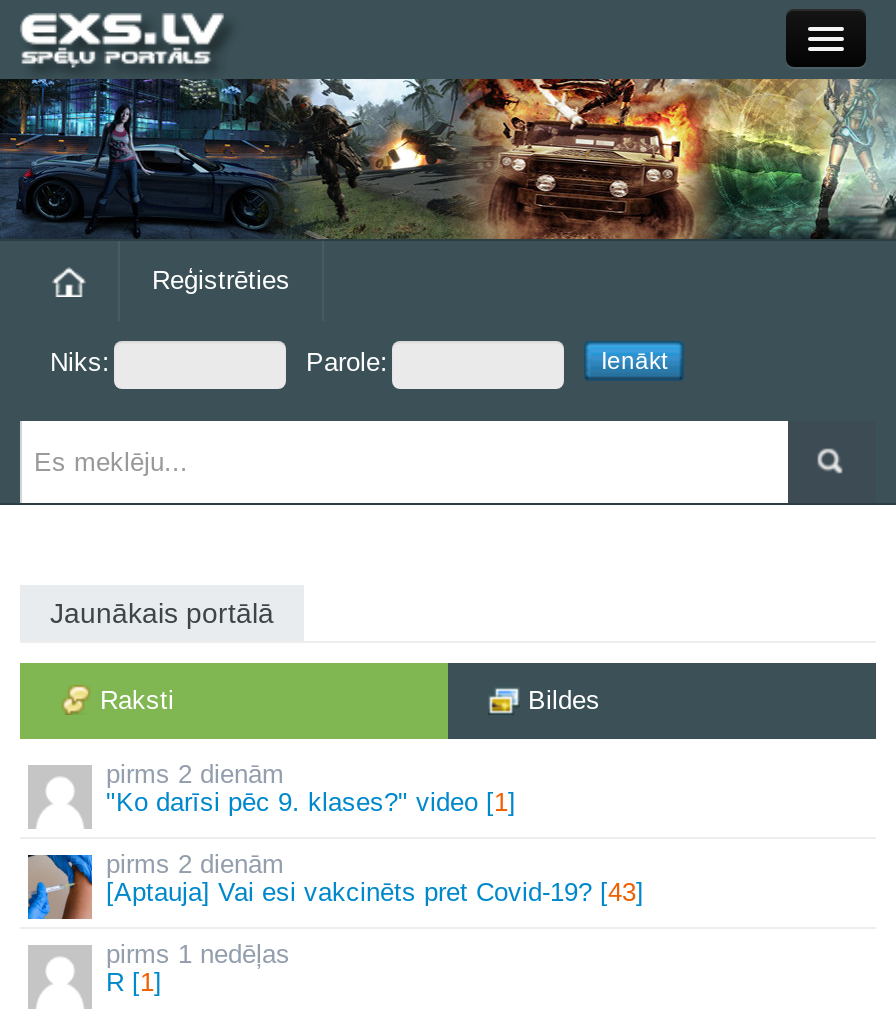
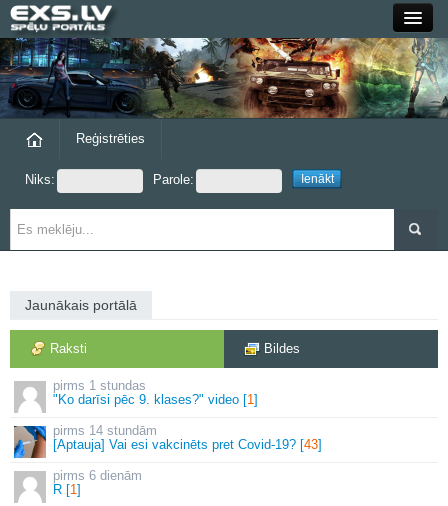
- 2 dienām
+ 1 stundas

- 2 dienām
+ 14 stundām

- 1 nedēļas
+ 6 dienām
